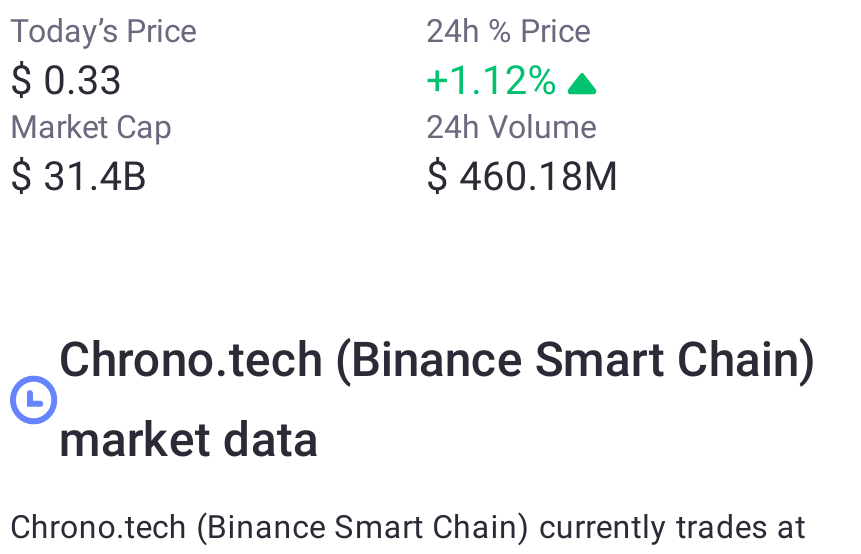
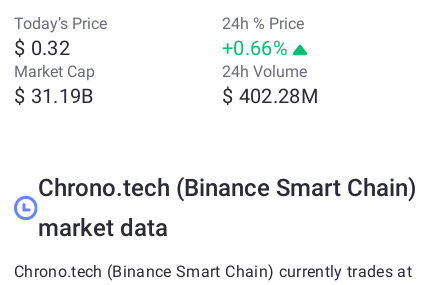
- $ 0.33
+ $ 0.32

- +1.12%
+ +0.66%

- $ 31.4B
+ $ 31.19B

- $ 460.18M
+ $ 402.28M
